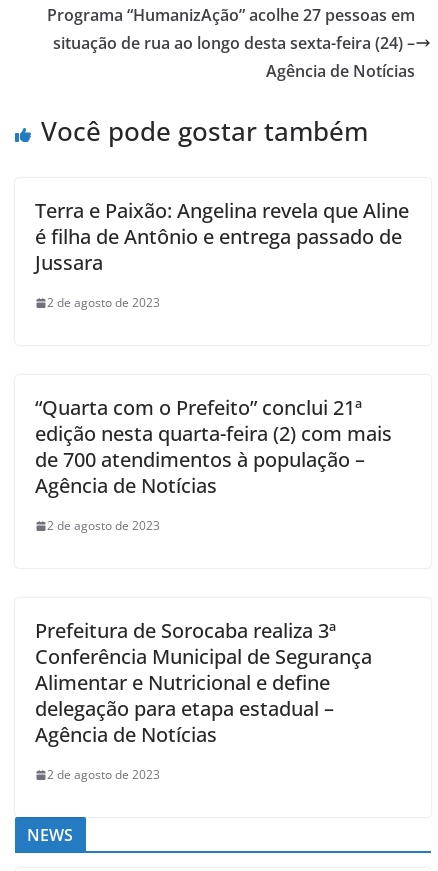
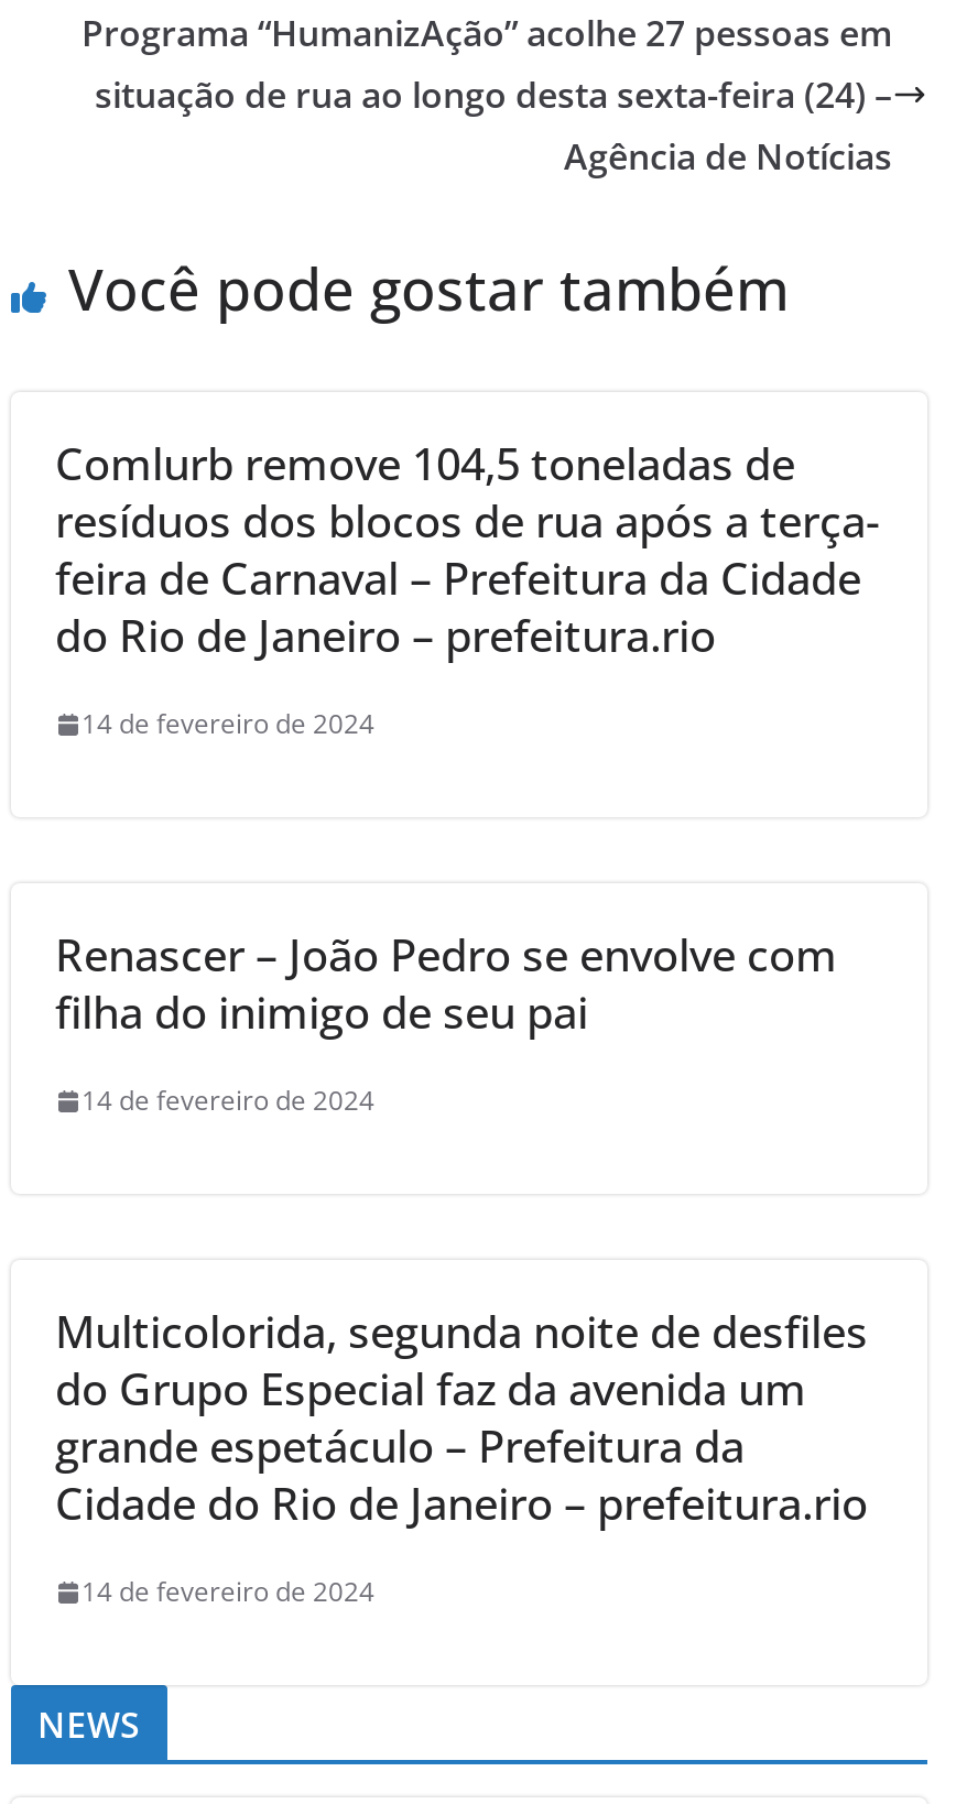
- Terra e Paixão: Angelina revela que Aline
- é filha de Antônio e entrega passado de
- Jussara
+ Comlurb remove 104,5 toneladas de
+ resíduos dos blocos de rua após a terça-
+ feira de Carnaval – Prefeitura da Cidade
+ do Rio de Janeiro – prefeitura.rio

- 2 de agosto de 2023
+ 14 de fevereiro de 2024

- “Quarta com o Prefeito” conclui 21ª
- edição nesta quarta-feira (2) com mais
- de 700 atendimentos à população –
- Agência de Notícias
+ Renascer – João Pedro se envolve com
+ filha do inimigo de seu pai

- 2 de agosto de 2023
+ 14 de fevereiro de 2024

- Prefeitura de Sorocaba realiza 3ª
- Conferência Municipal de Segurança
- Alimentar e Nutricional e define
- delegação para etapa estadual –
- Agência de Notícias
+ Multicolorida, segunda noite de desfiles
+ do Grupo Especial faz da avenida um
+ grande espetáculo – Prefeitura da
+ Cidade do Rio de Janeiro – prefeitura.rio

- 2 de agosto de 2023
+ 14 de fevereiro de 2024
